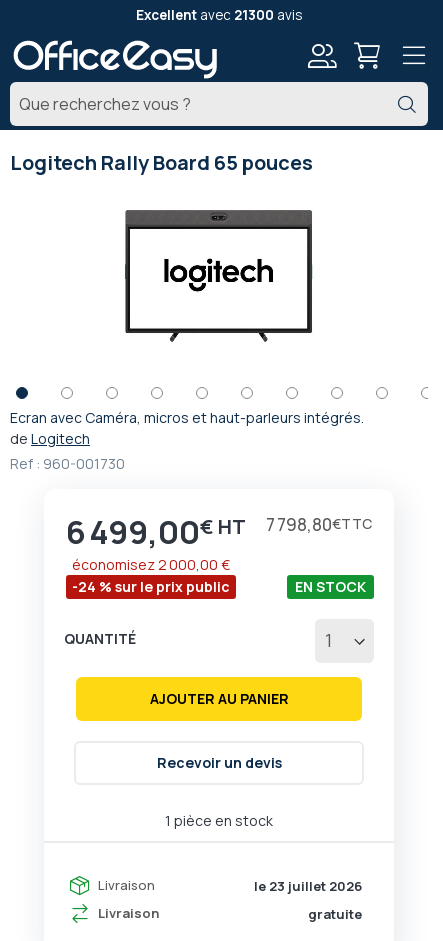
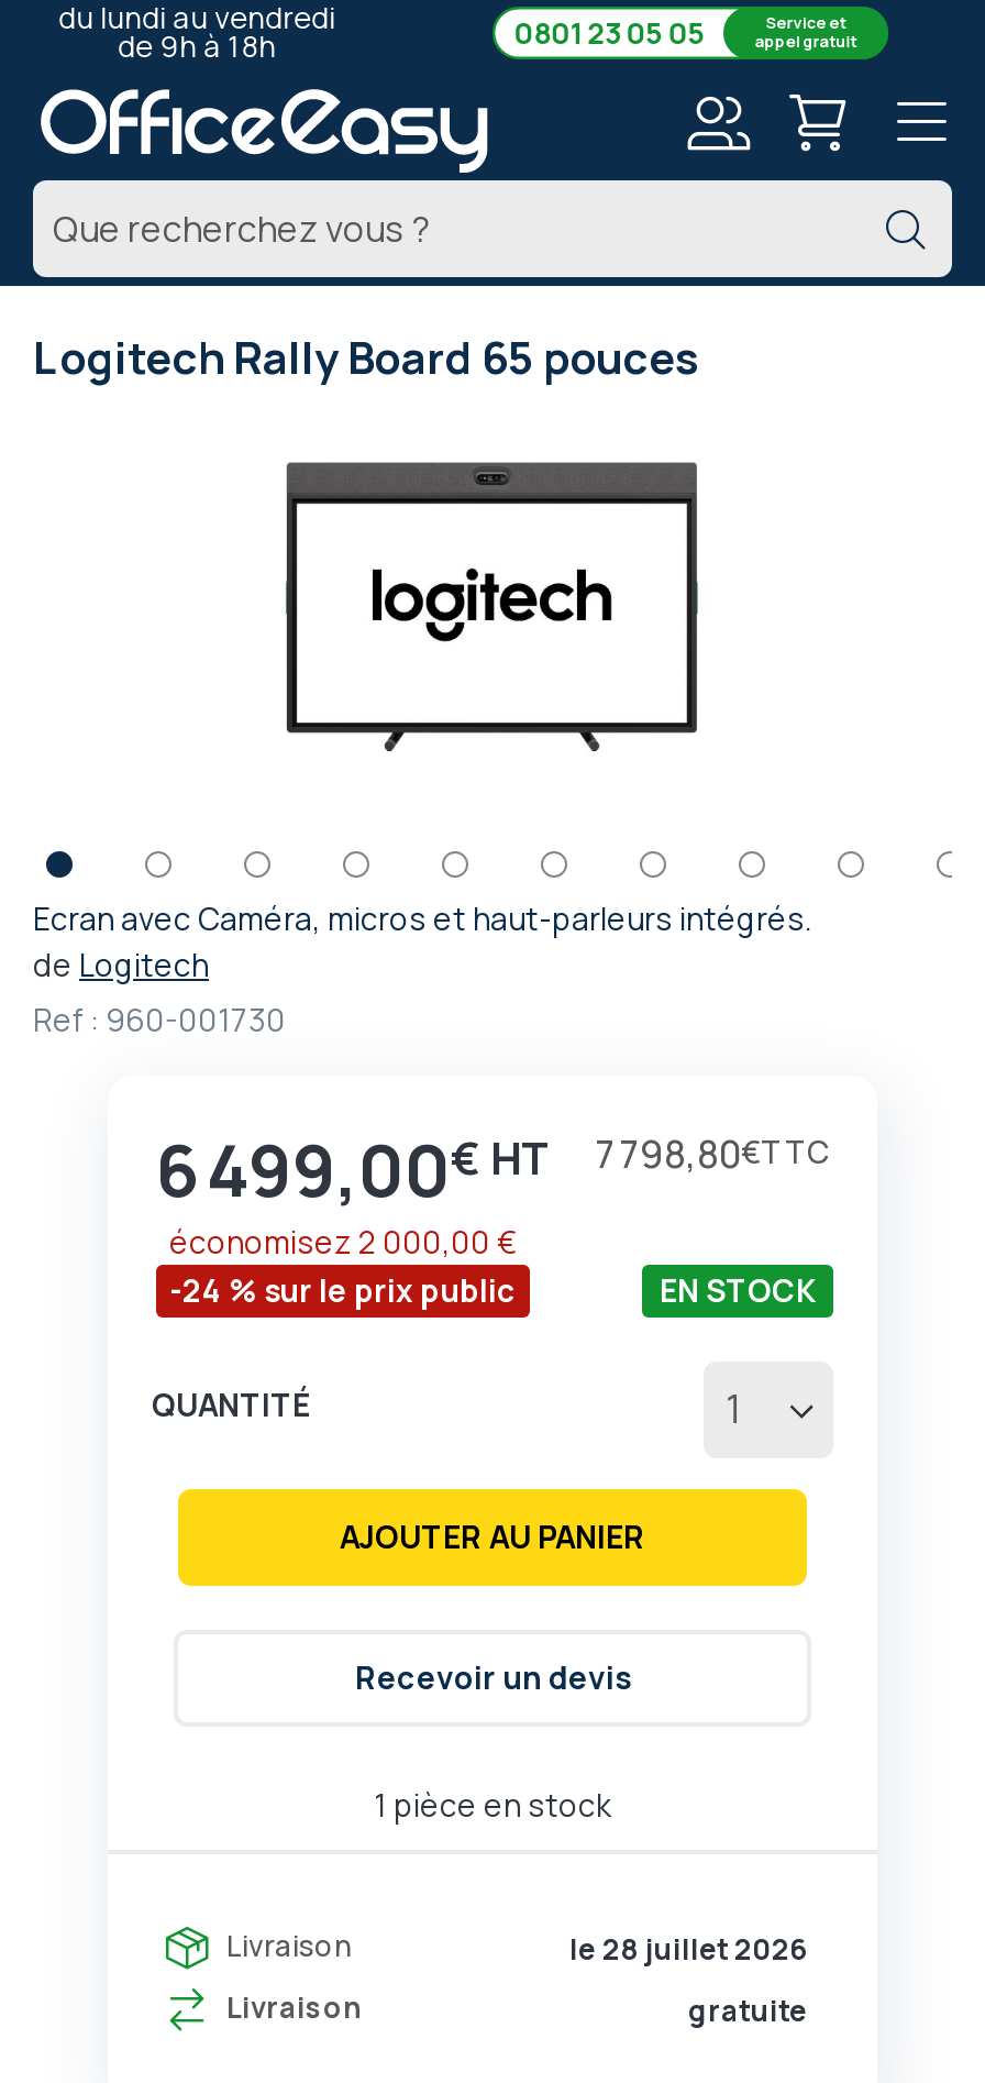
- Excellent avec 21300 avis
+ du lundi au vendredi
+ de 9h à 18h
+ 0801 23 05 05
+ Service et
+ appel gratuit

- le 23 juillet 2026
+ le 28 juillet 2026
